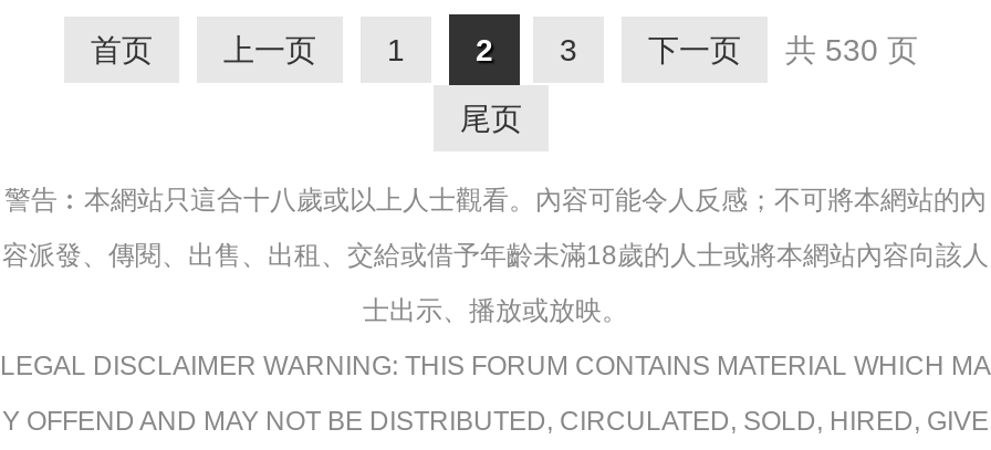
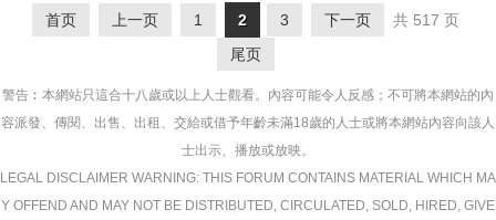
- 首页 上一页 1 2 3 下一页 共 530 页
+ 首页 上一页 1 2 3 下一页 共 517 页
